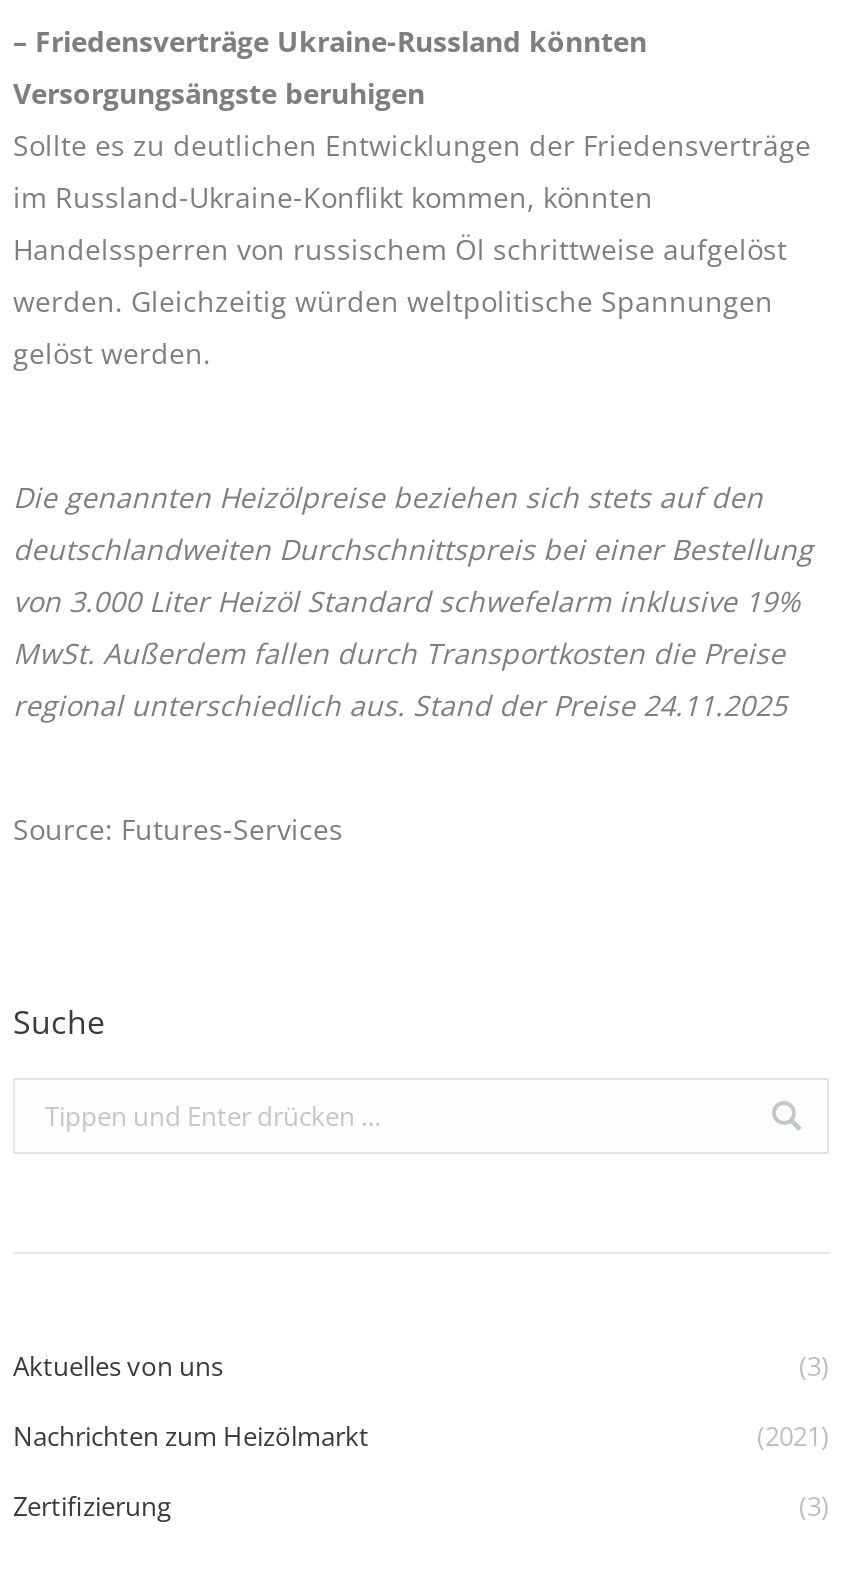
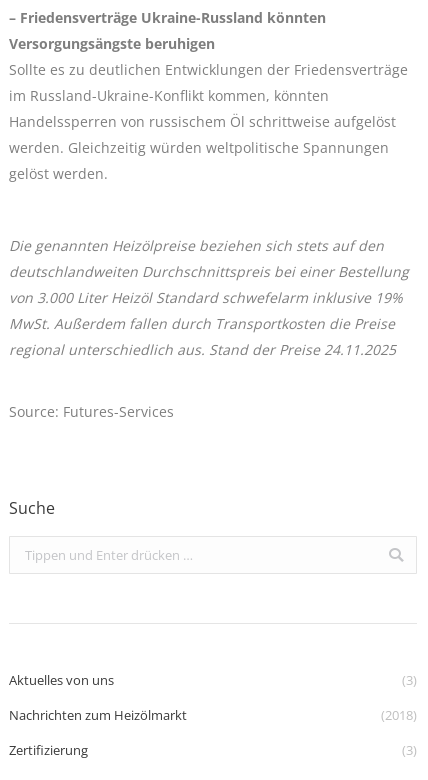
- (2021)
+ (2018)
